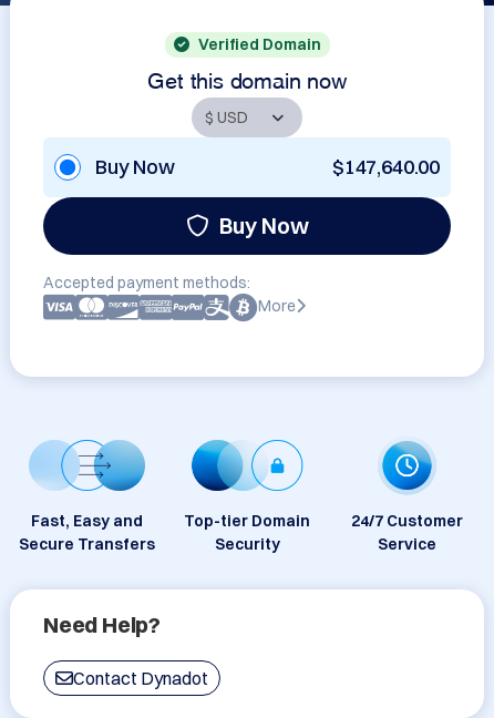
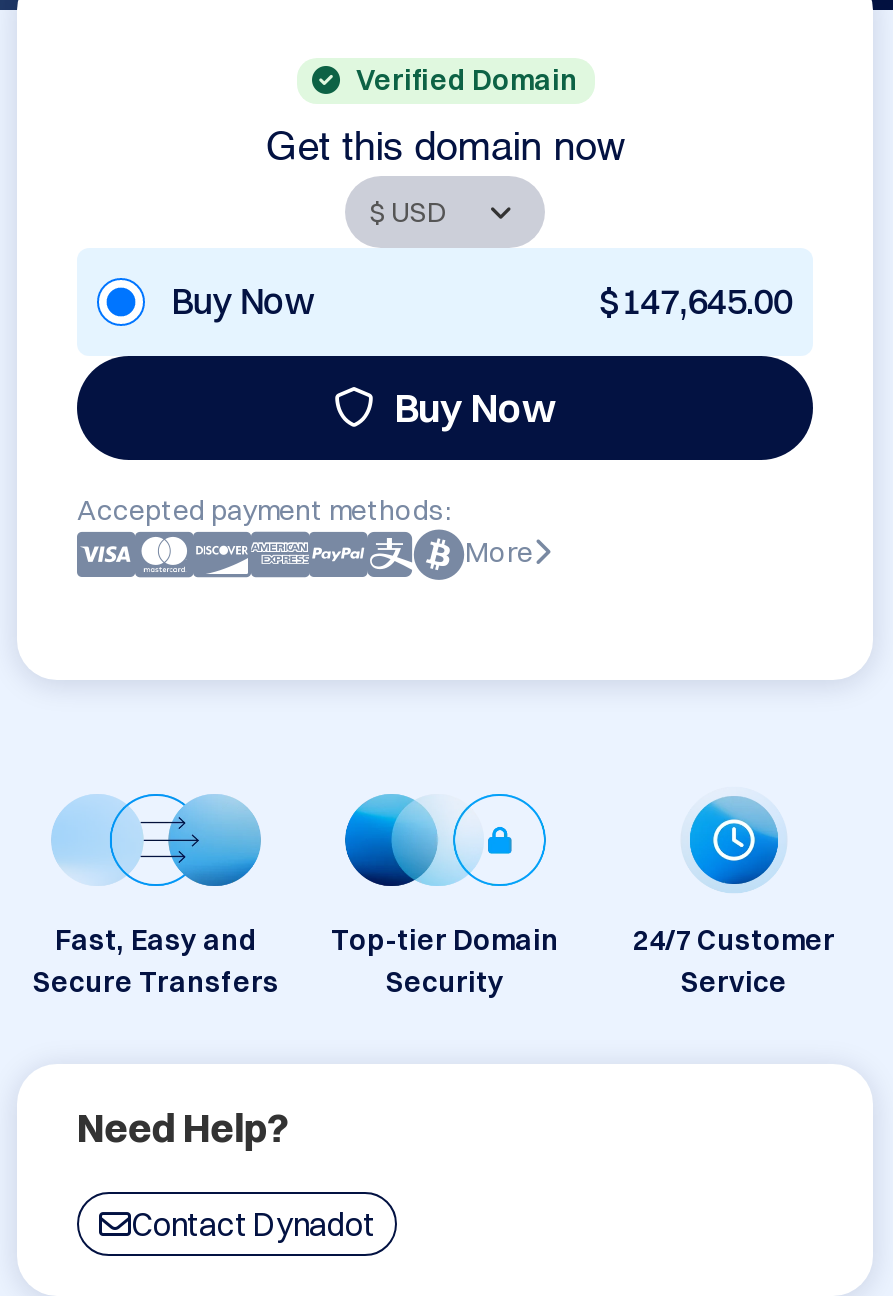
- $147,640.00
+ $147,645.00
